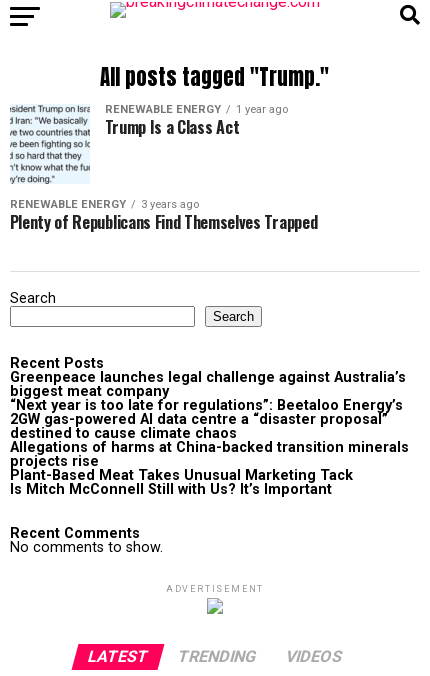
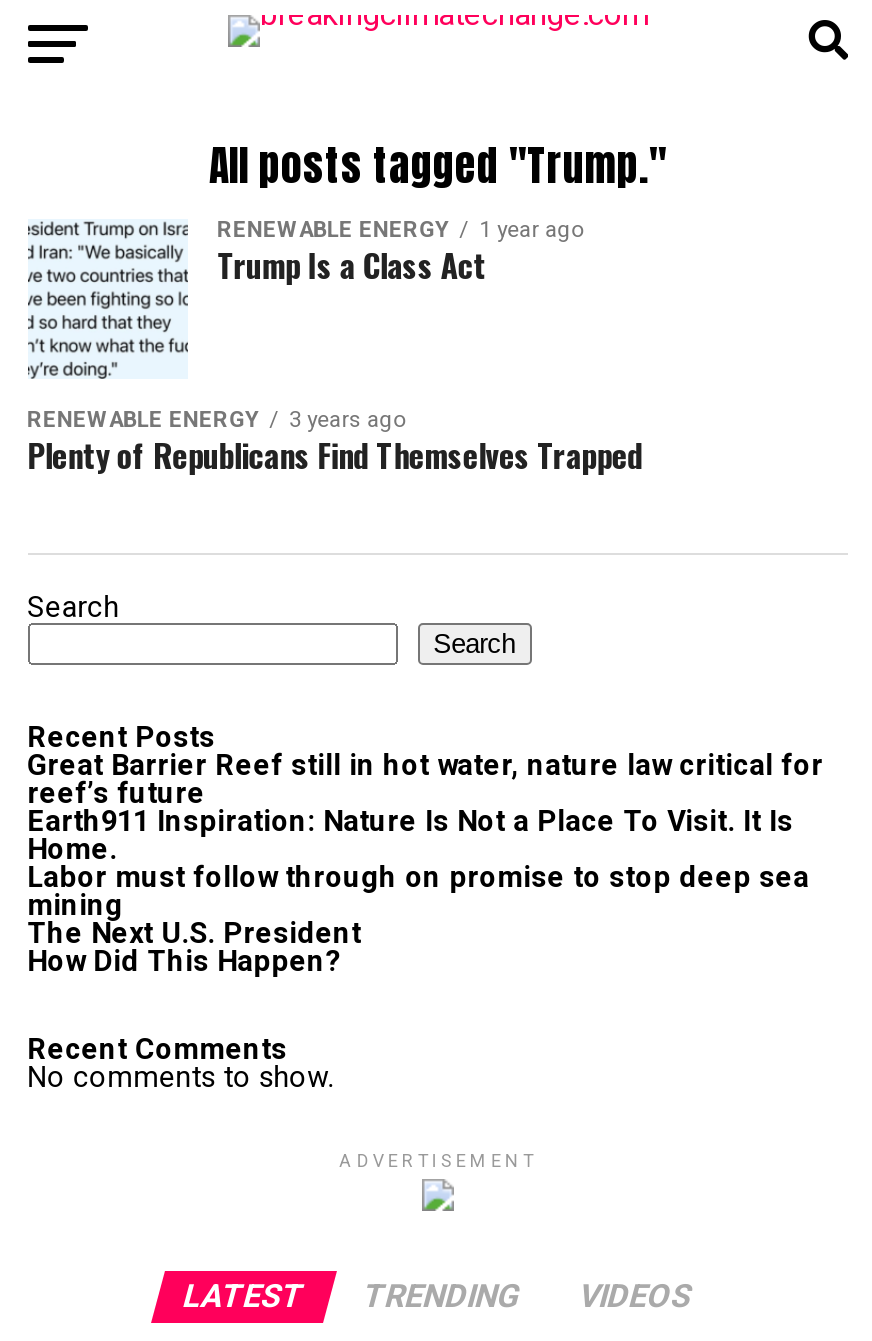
- Greenpeace launches legal challenge against Australia’s
- biggest meat company
- “Next year is too late for regulations”: Beetaloo Energy’s
- 2GW gas-powered AI data centre a “disaster proposal”
- destined to cause climate chaos
- Allegations of harms at China-backed transition minerals
- projects rise
- Plant-Based Meat Takes Unusual Marketing Tack
- Is Mitch McConnell Still with Us? It’s Important
+ Great Barrier Reef still in hot water, nature law critical for
+ reef’s future
+ Earth911 Inspiration: Nature Is Not a Place To Visit. It Is
+ Home.
+ Labor must follow through on promise to stop deep sea
+ mining
+ The Next U.S. President
+ How Did This Happen?
